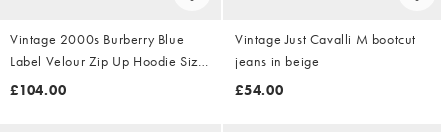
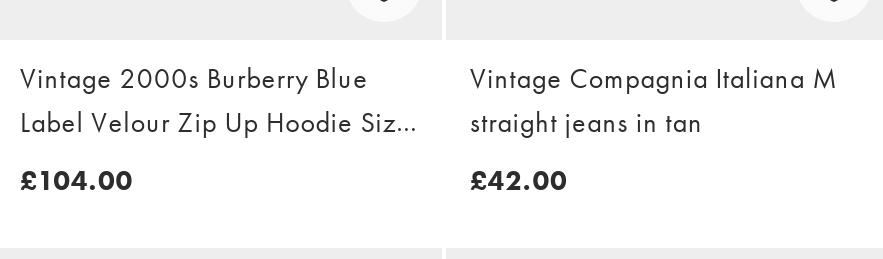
- Vintage Just Cavalli M bootcut
- jeans in beige
+ Vintage Compagnia Italiana M
+ straight jeans in tan

- £54.00
+ £42.00
